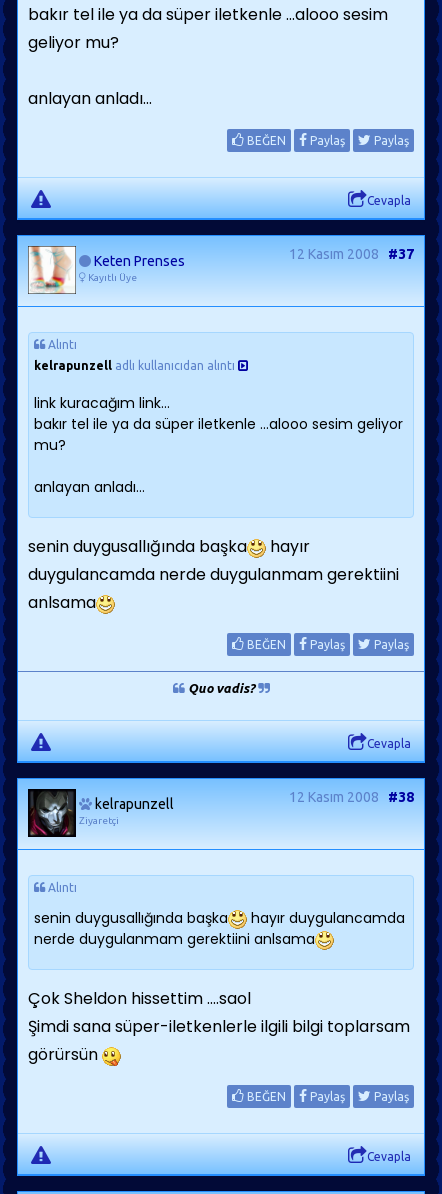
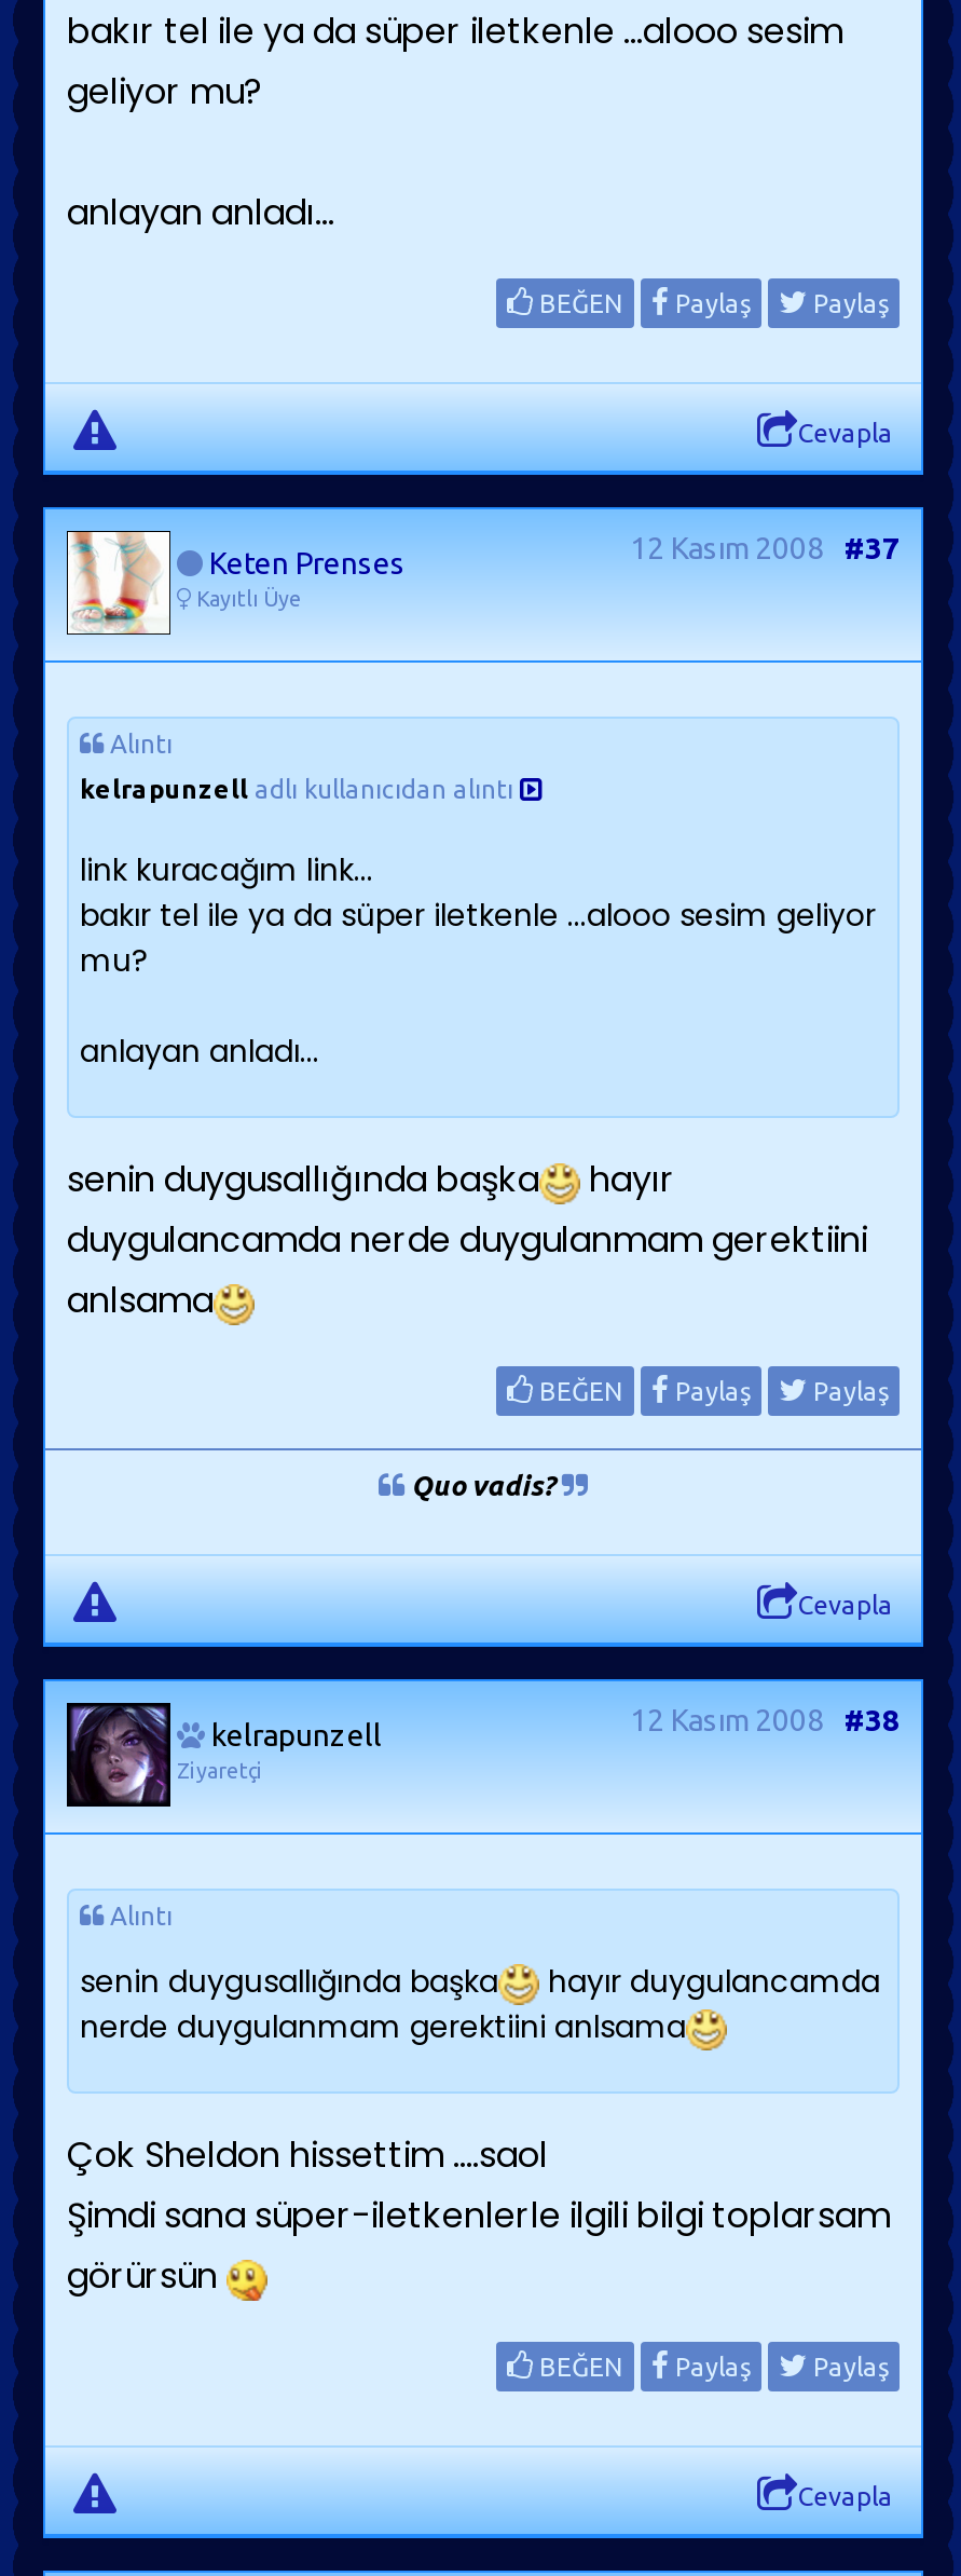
- [image]
+ [image]
